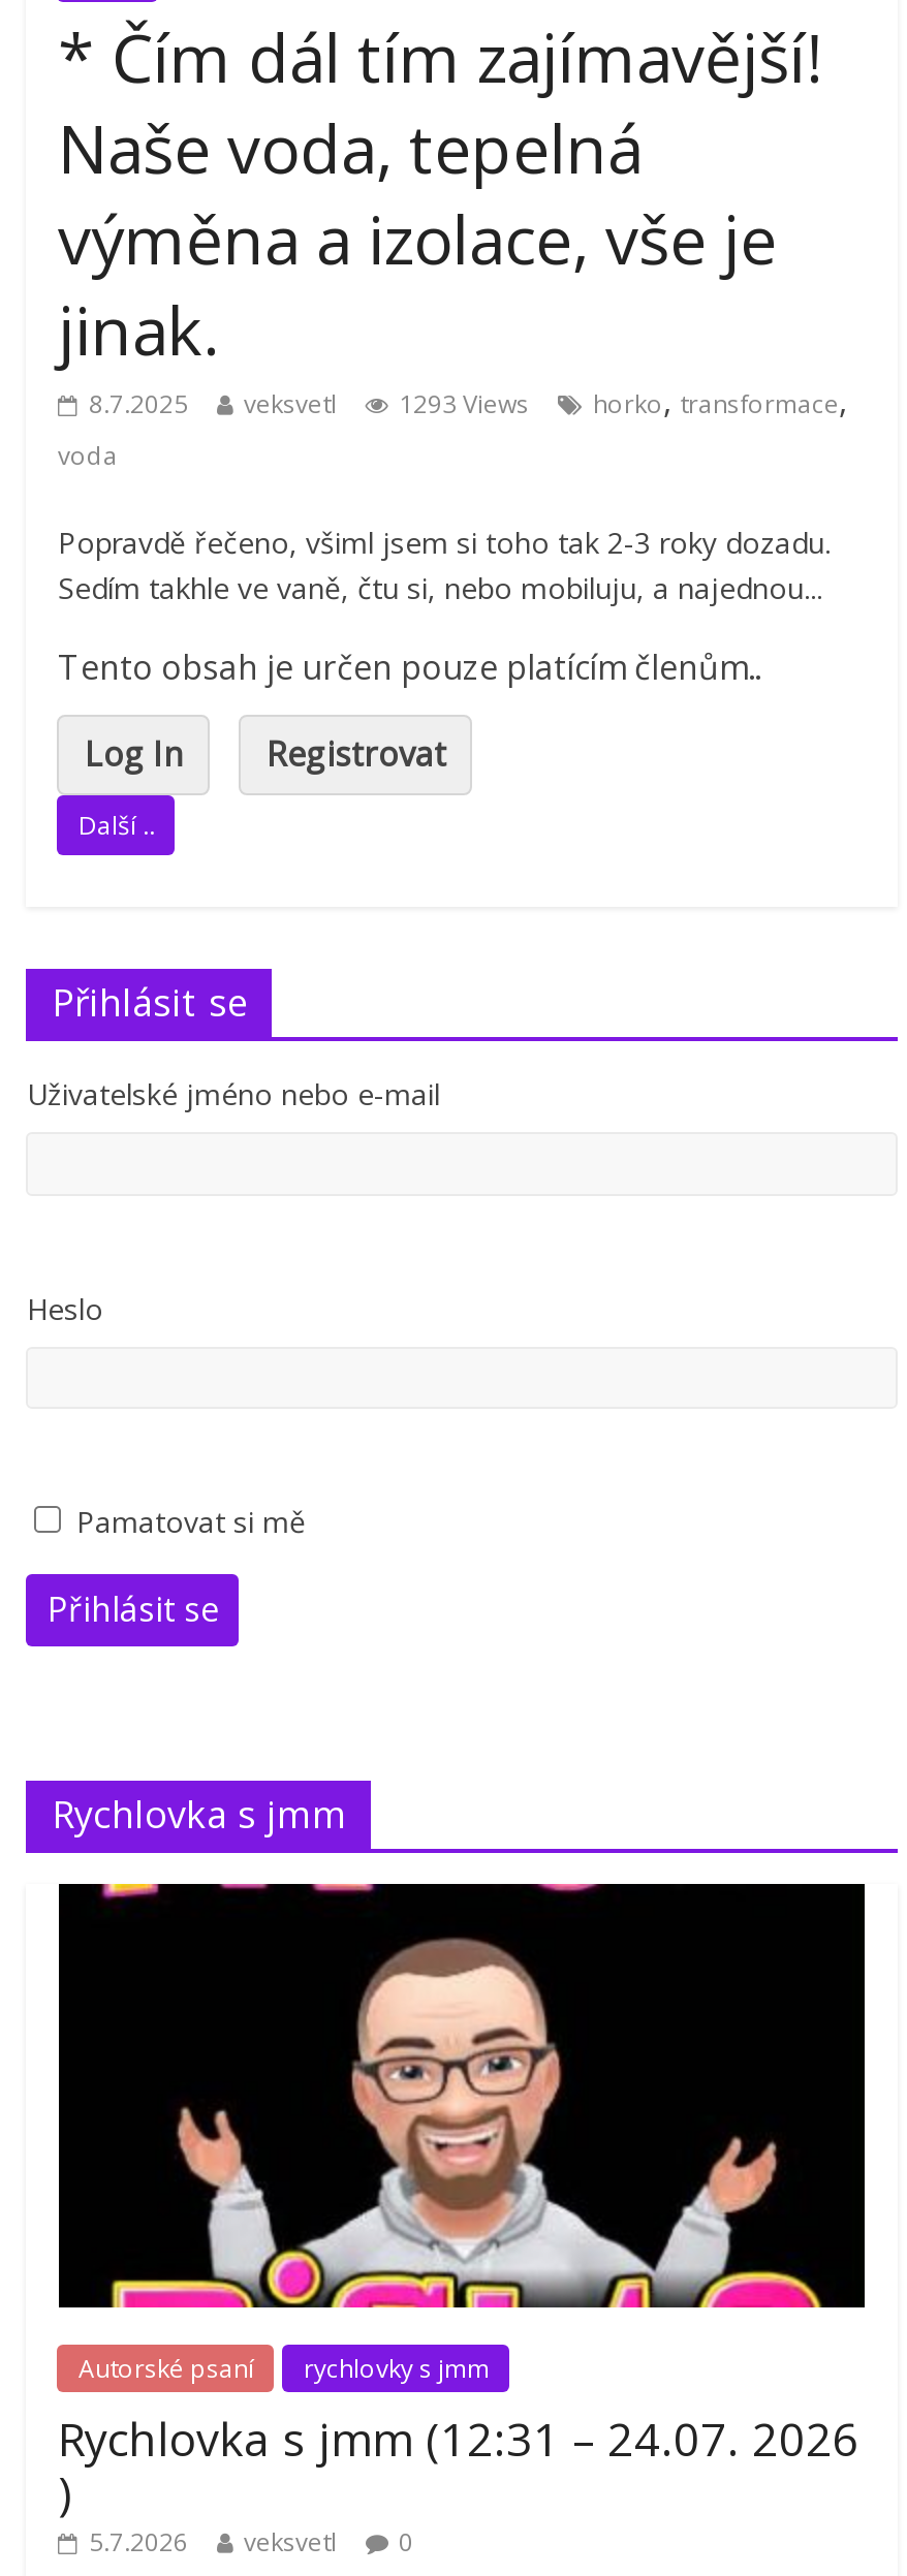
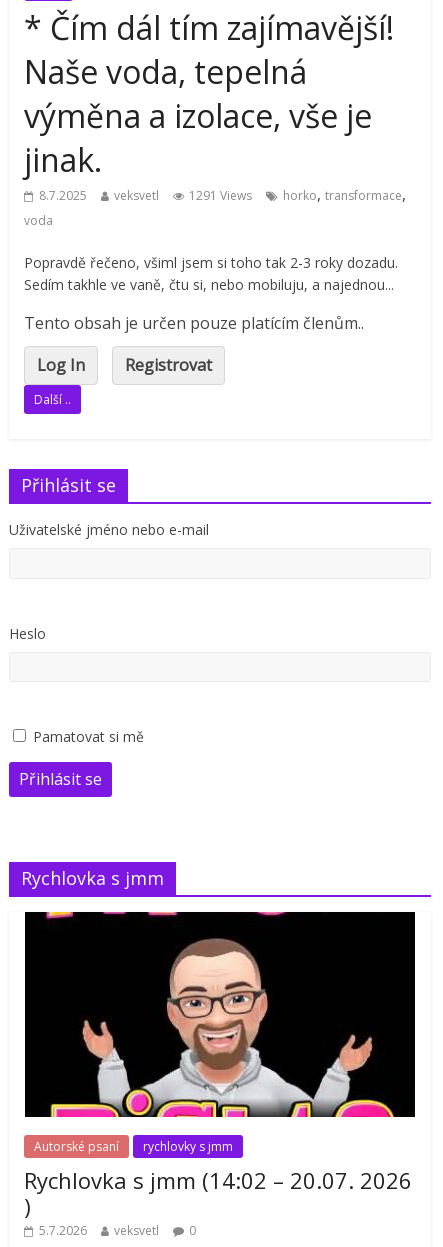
- 8.7.2025 veksvetl 1293 Views horko, transformace,
+ 8.7.2025 veksvetl 1291 Views horko, transformace,

- Rychlovka s jmm (12:31 – 24.07. 2026
+ Rychlovka s jmm (14:02 – 20.07. 2026
